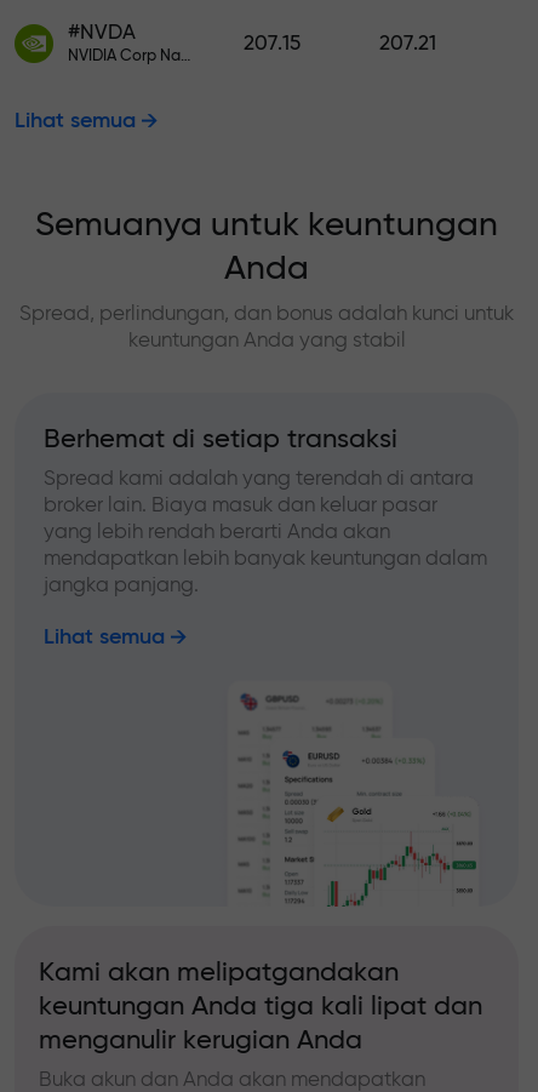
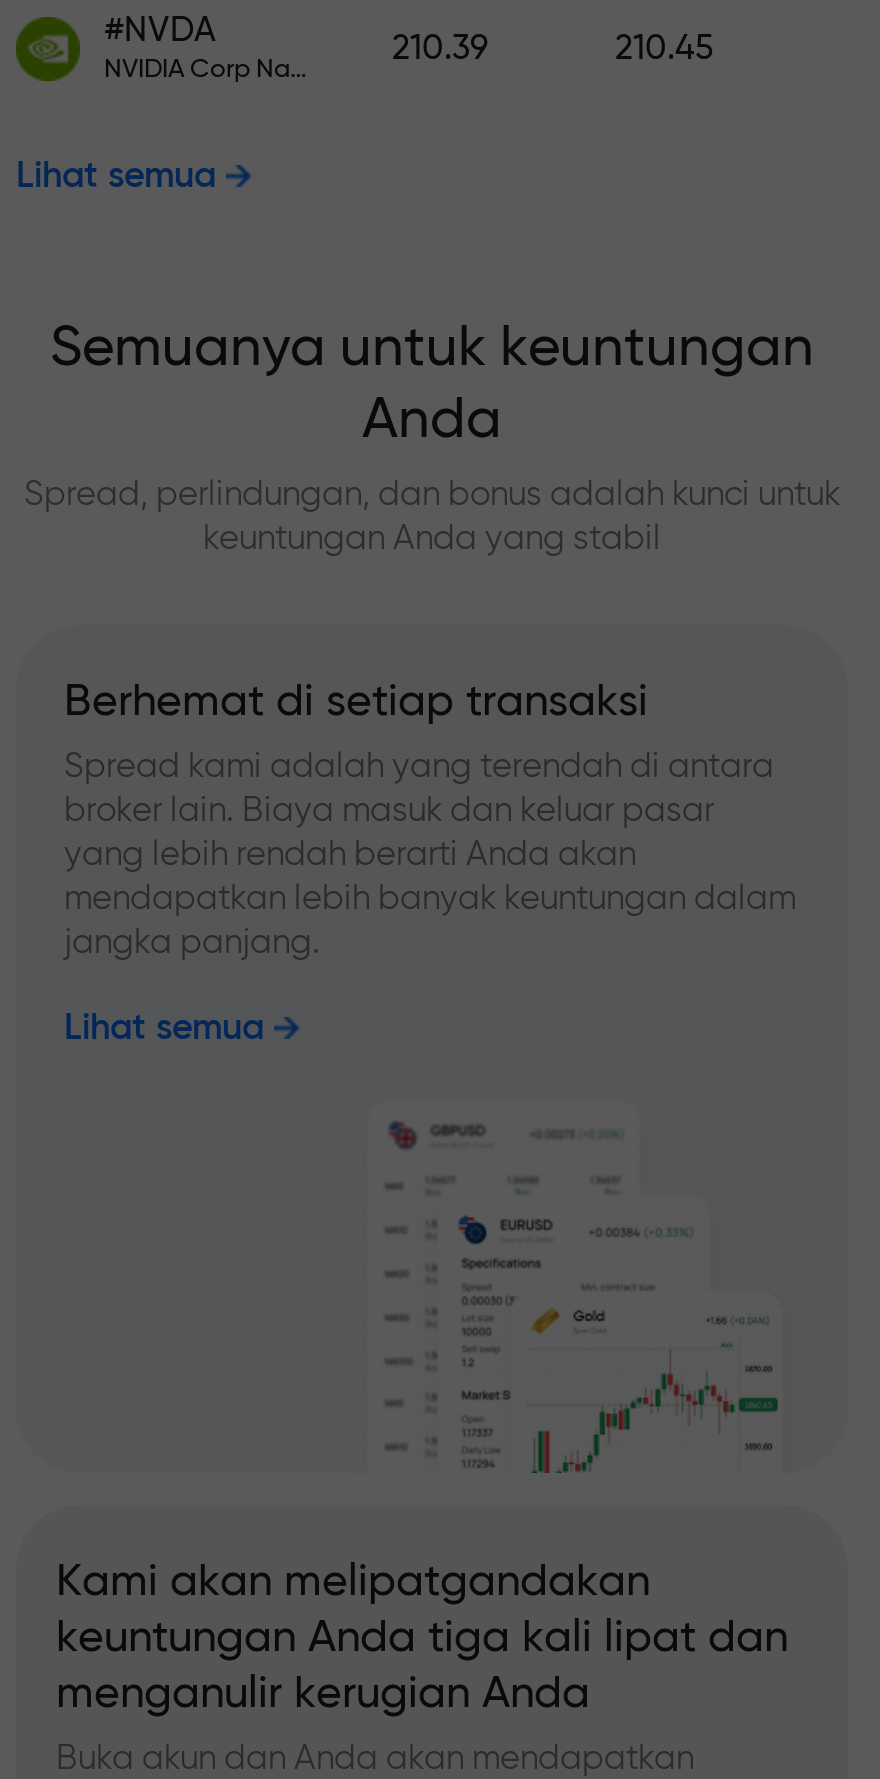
- 207.15
+ 210.39

- 207.21
+ 210.45
